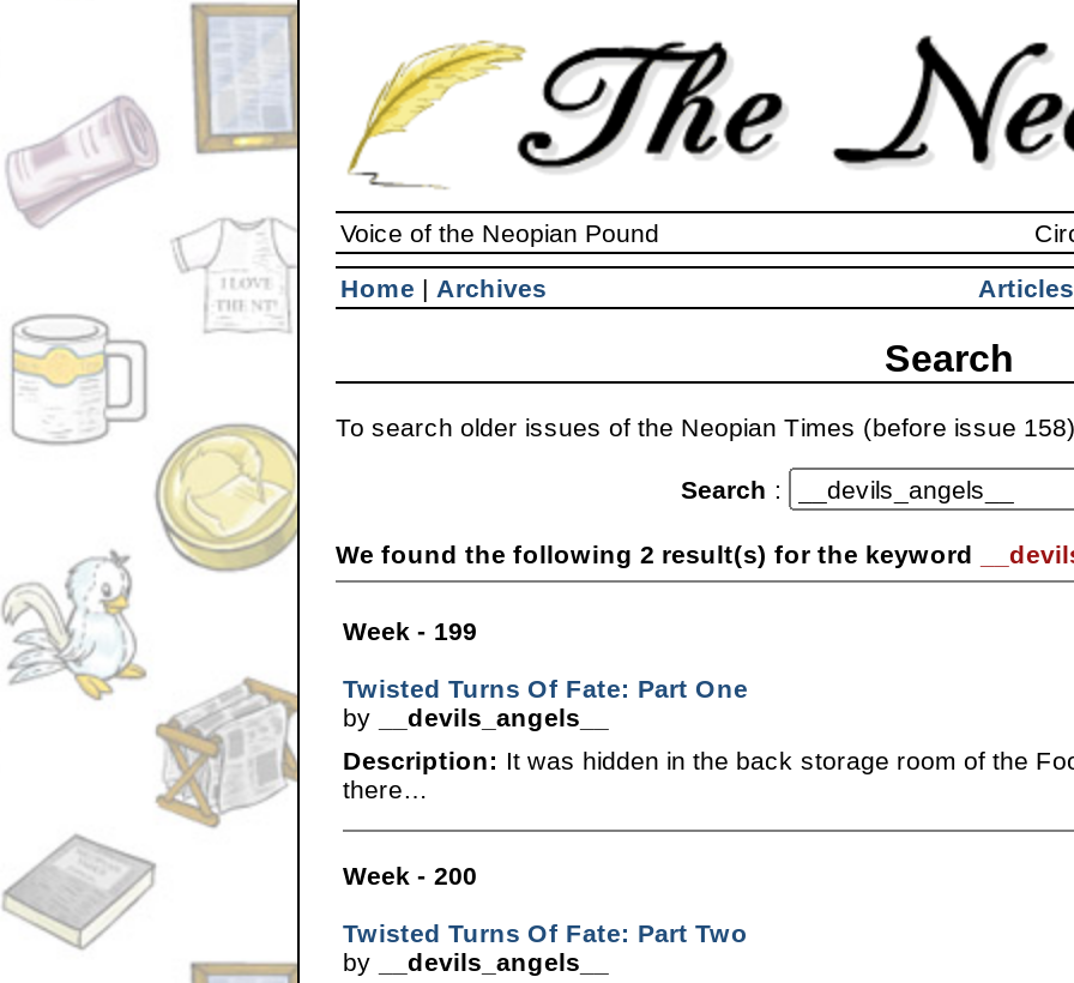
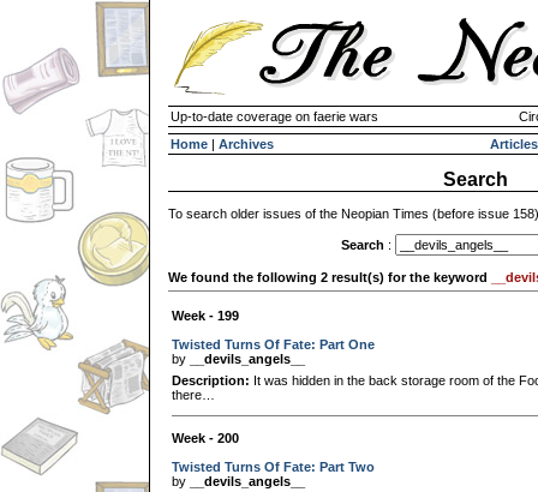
- Voice of the Neopian Pound
+ Up-to-date coverage on faerie wars
